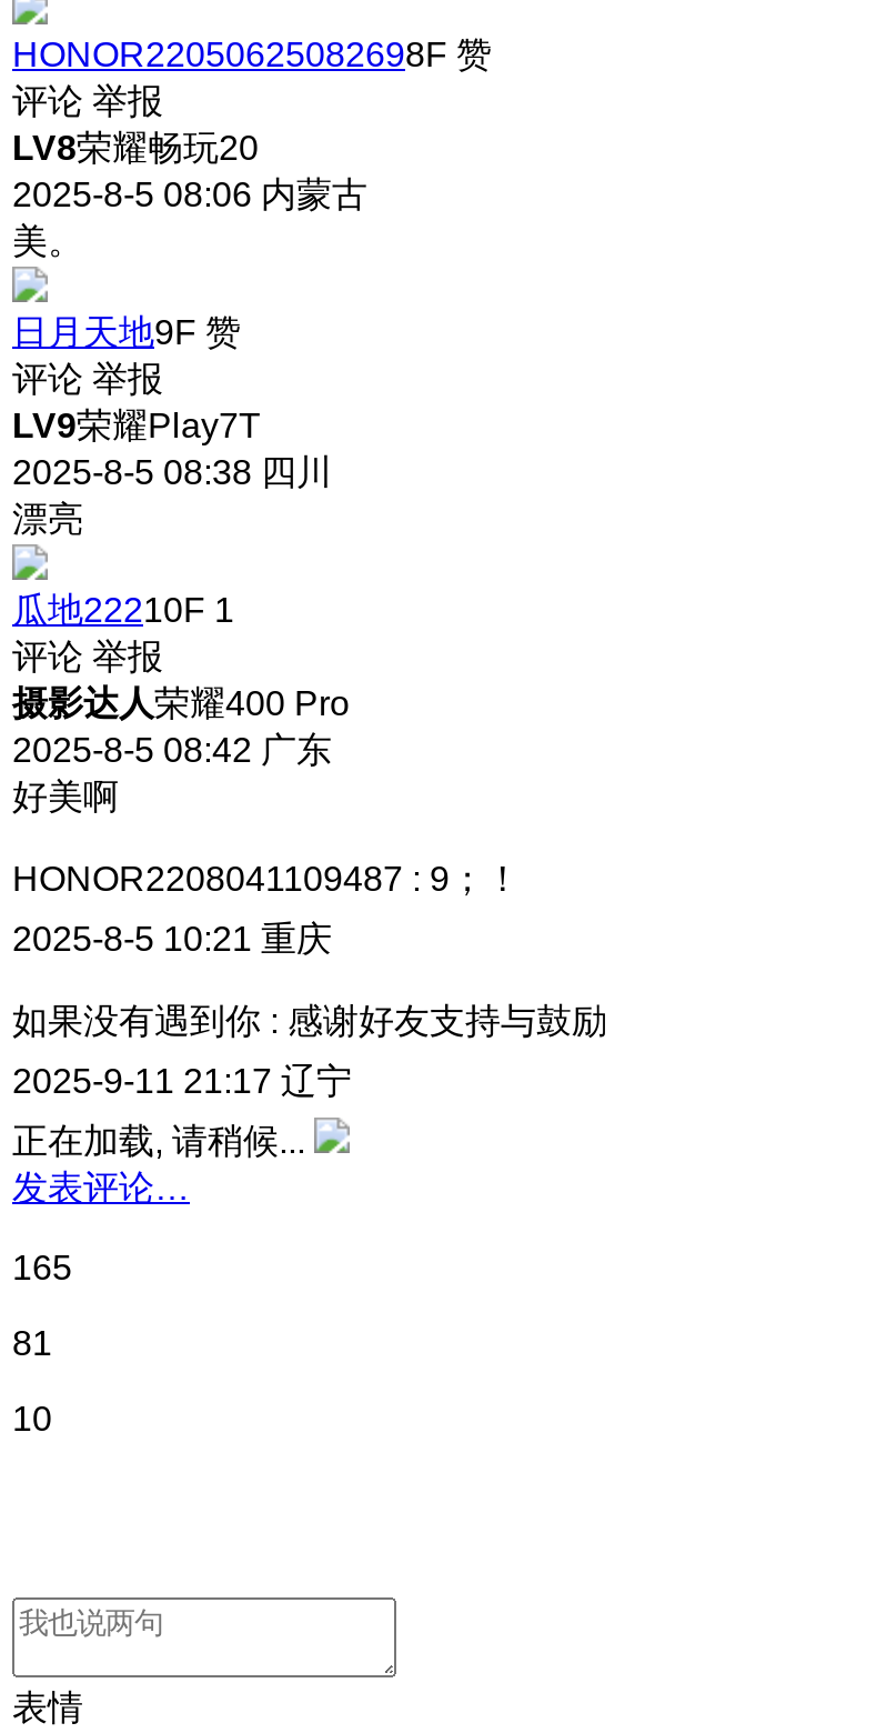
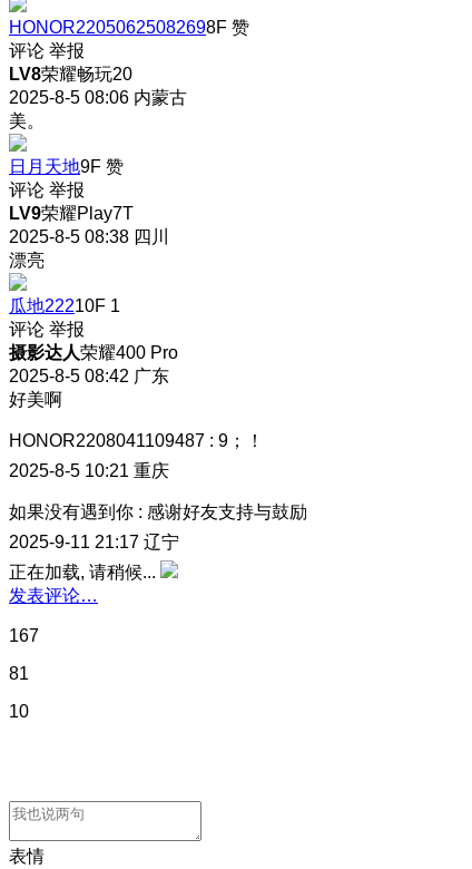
- 165
+ 167
